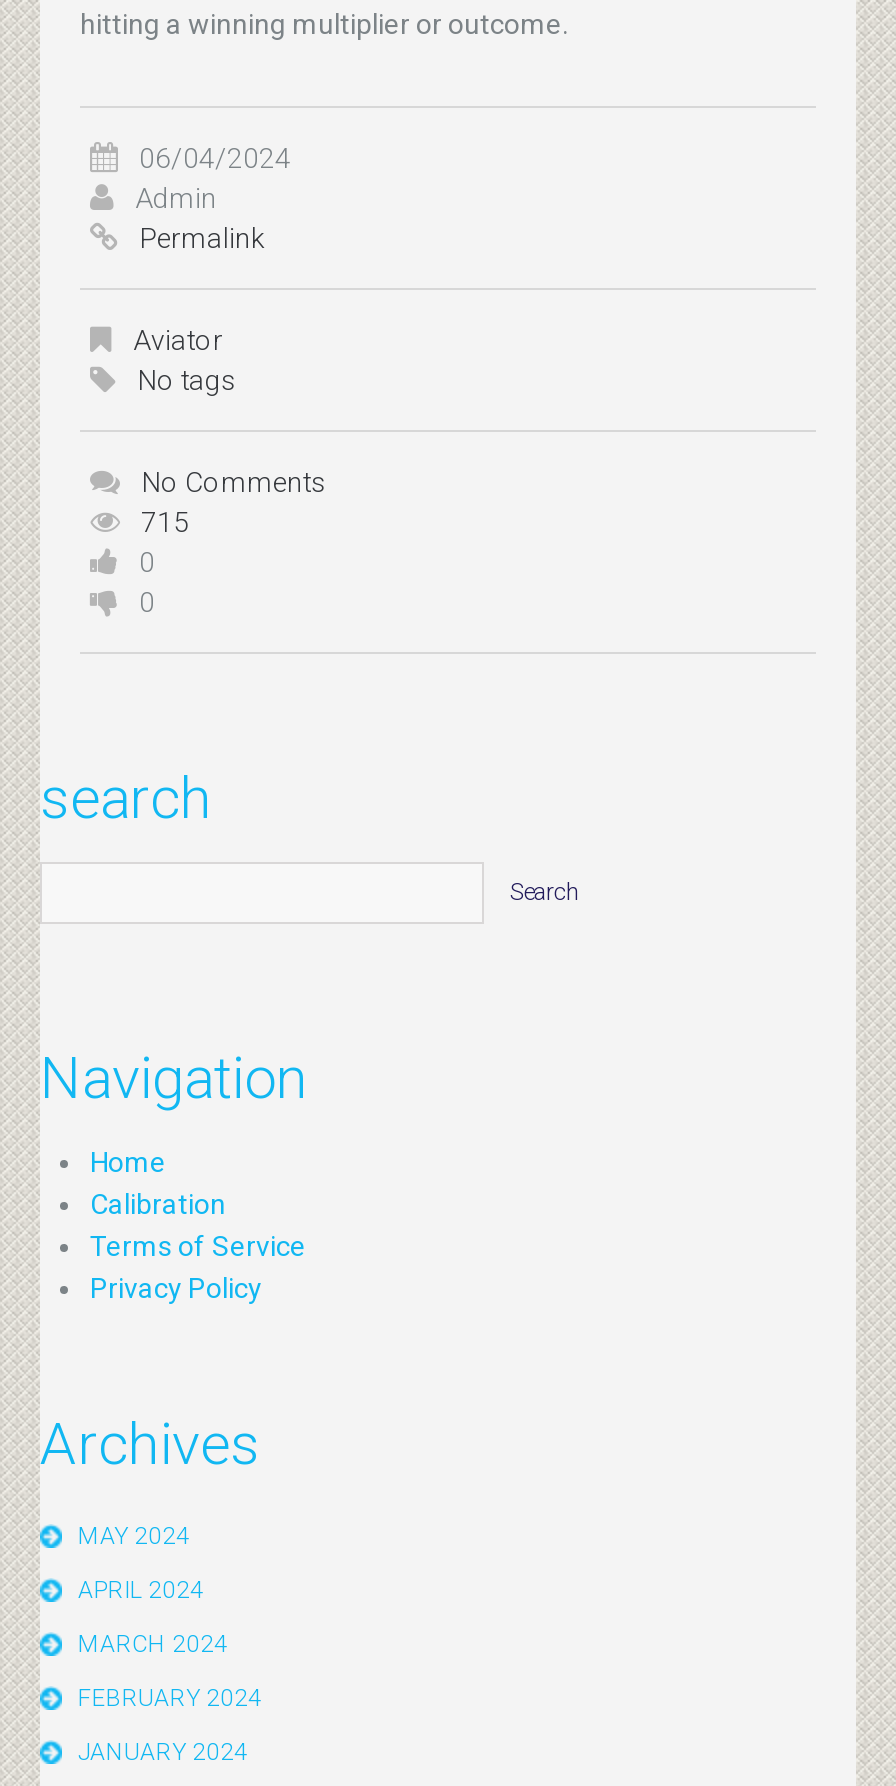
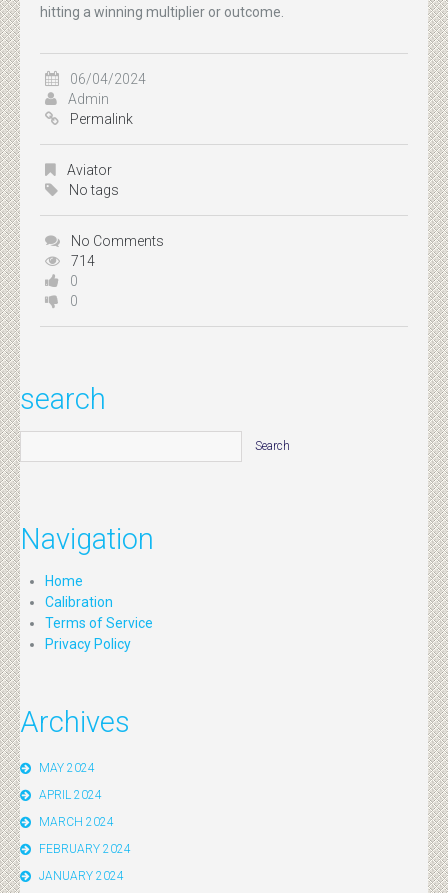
- 715
+ 714
